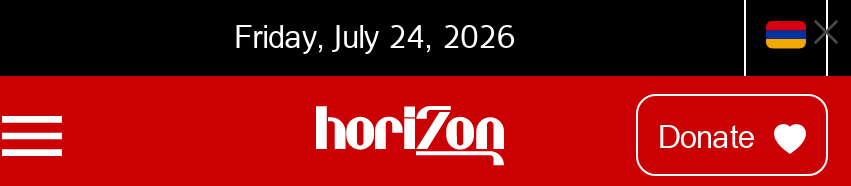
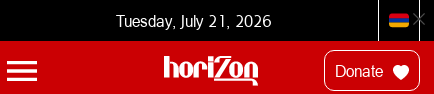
- Friday, July 24, 2026
+ Tuesday, July 21, 2026
